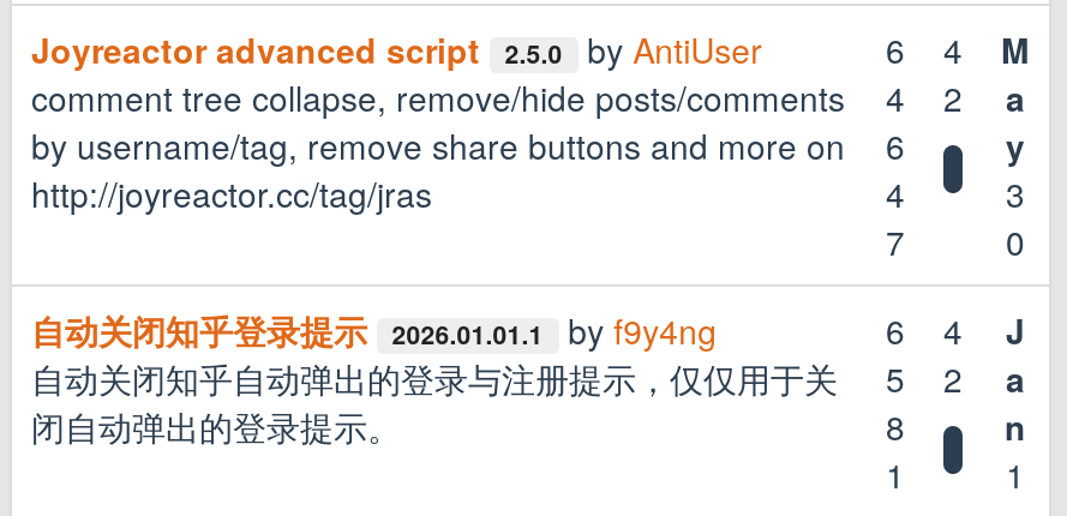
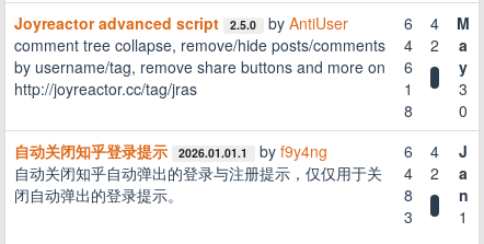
- 4
+ 1

- 7
+ 8

- 自动关闭知乎自动弹出的登录与注册提示，仅仅用于关 5 2 a
+ 自动关闭知乎自动弹出的登录与注册提示，仅仅用于关 4 2 a

- 1
+ 3
